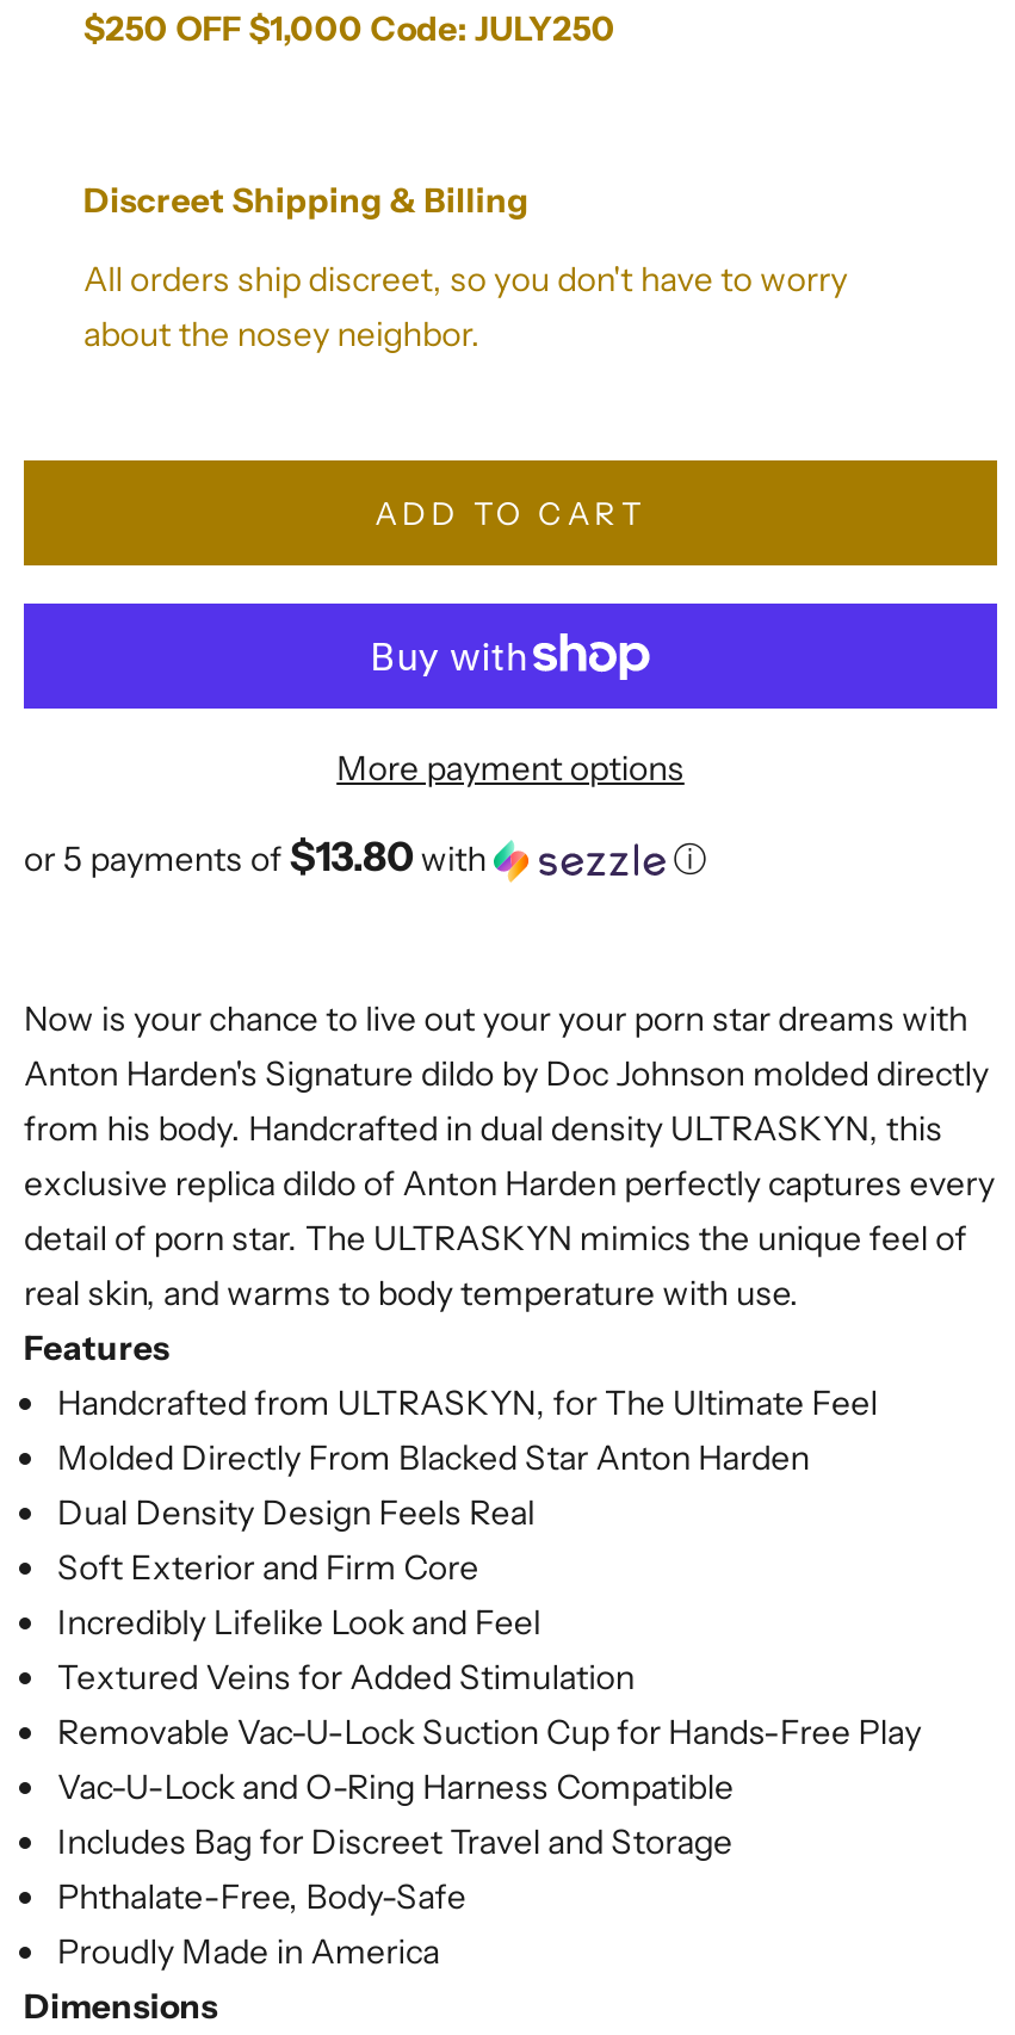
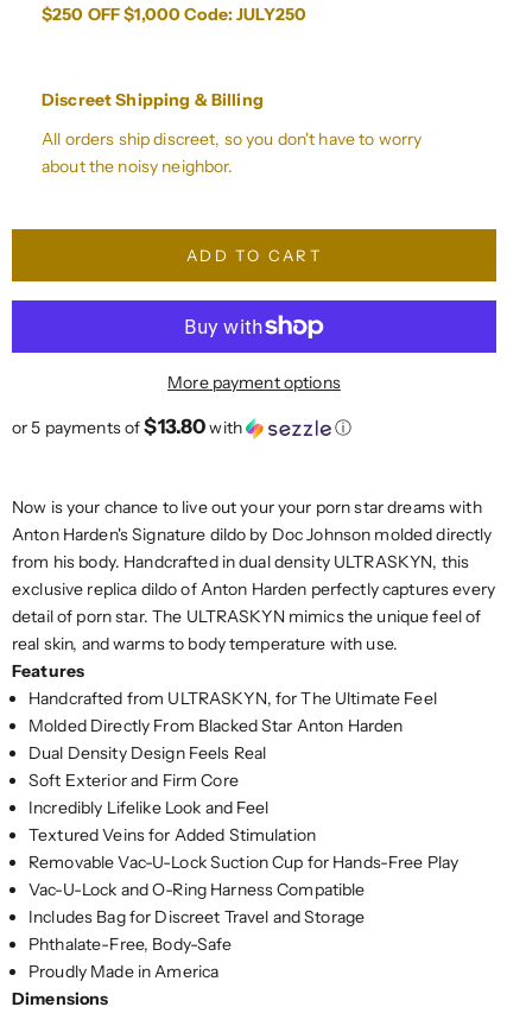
- about the nosey neighbor.
+ about the noisy neighbor.
